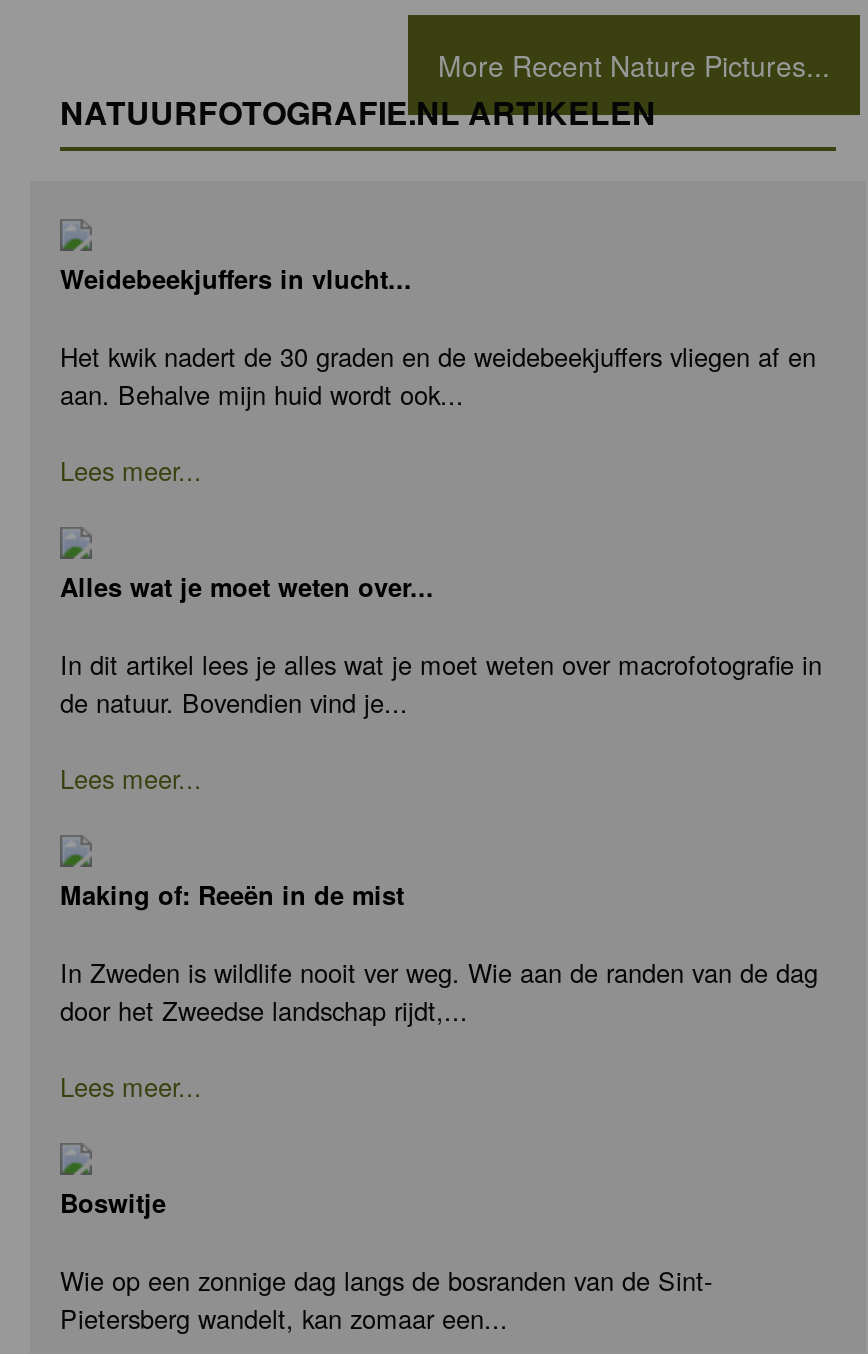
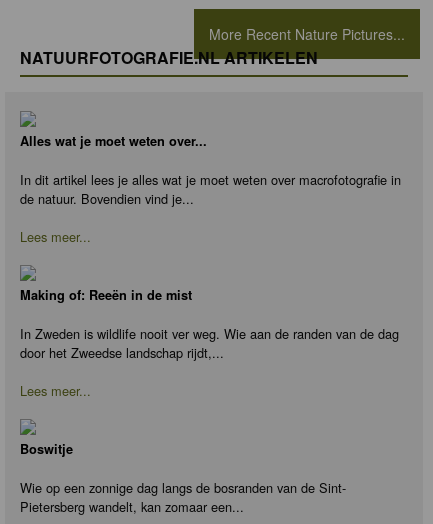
- Weidebeekjuffers in vlucht...
- Het kwik nadert de 30 graden en de weidebeekjuffers vliegen af en
- aan. Behalve mijn huid wordt ook...
- Lees meer...
